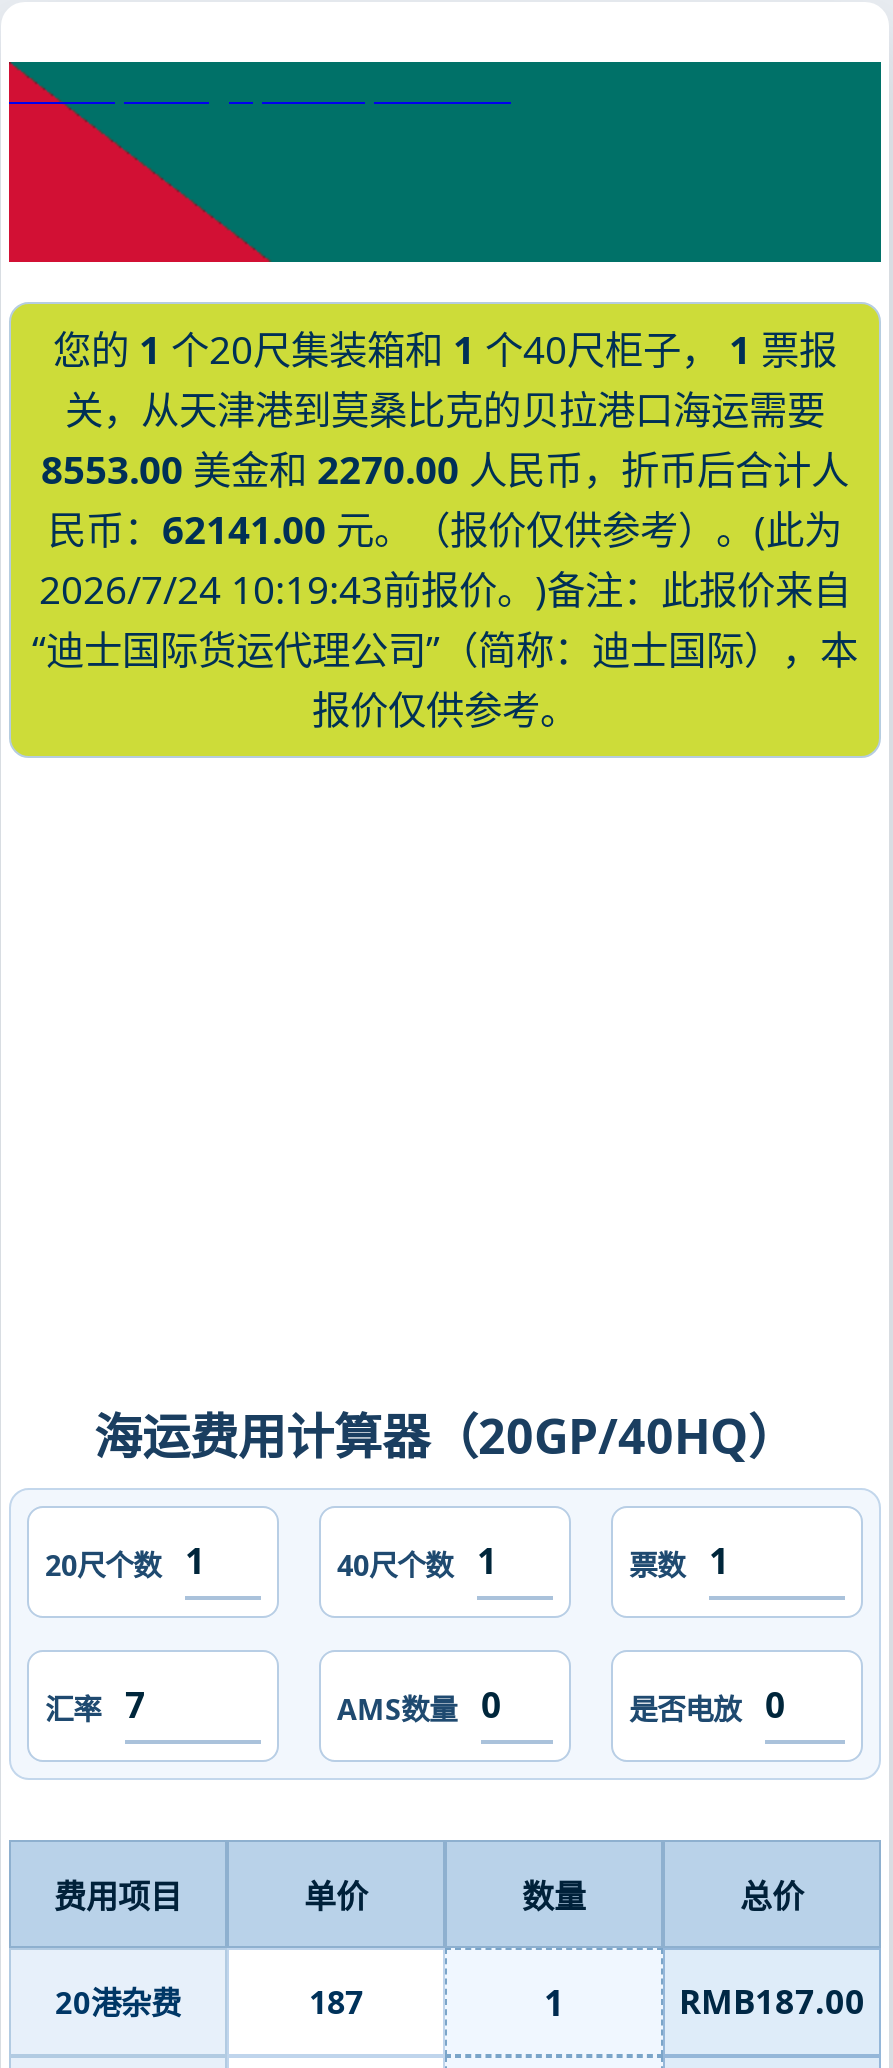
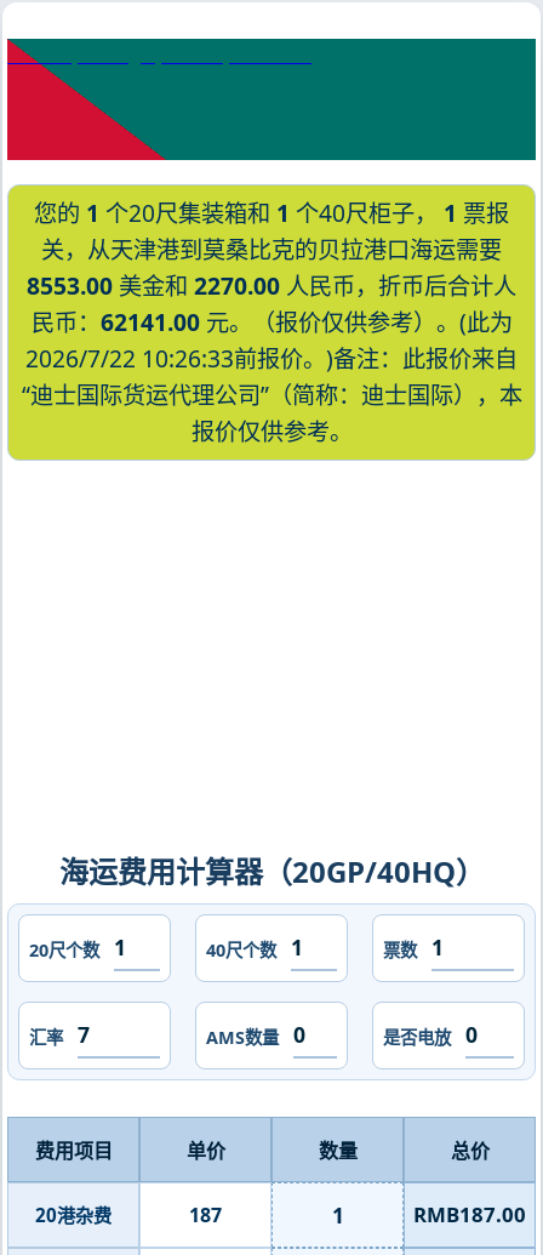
- 2026/7/24 10:19:43前报价。)备注：此报价来自
+ 2026/7/22 10:26:33前报价。)备注：此报价来自
